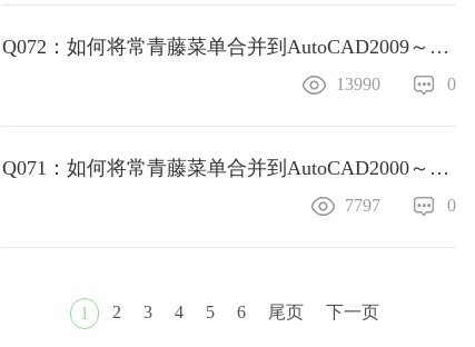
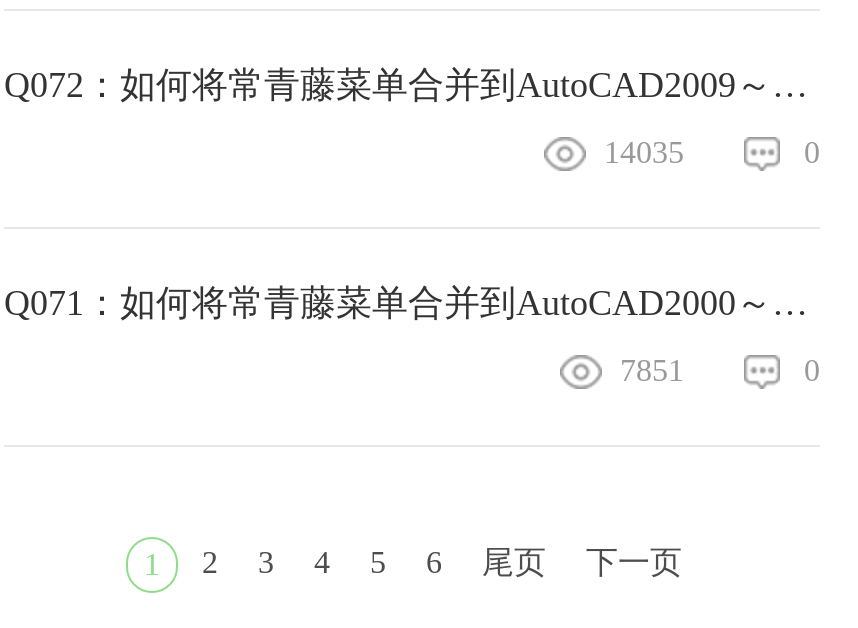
- 13990
+ 14035

- 7797
+ 7851
